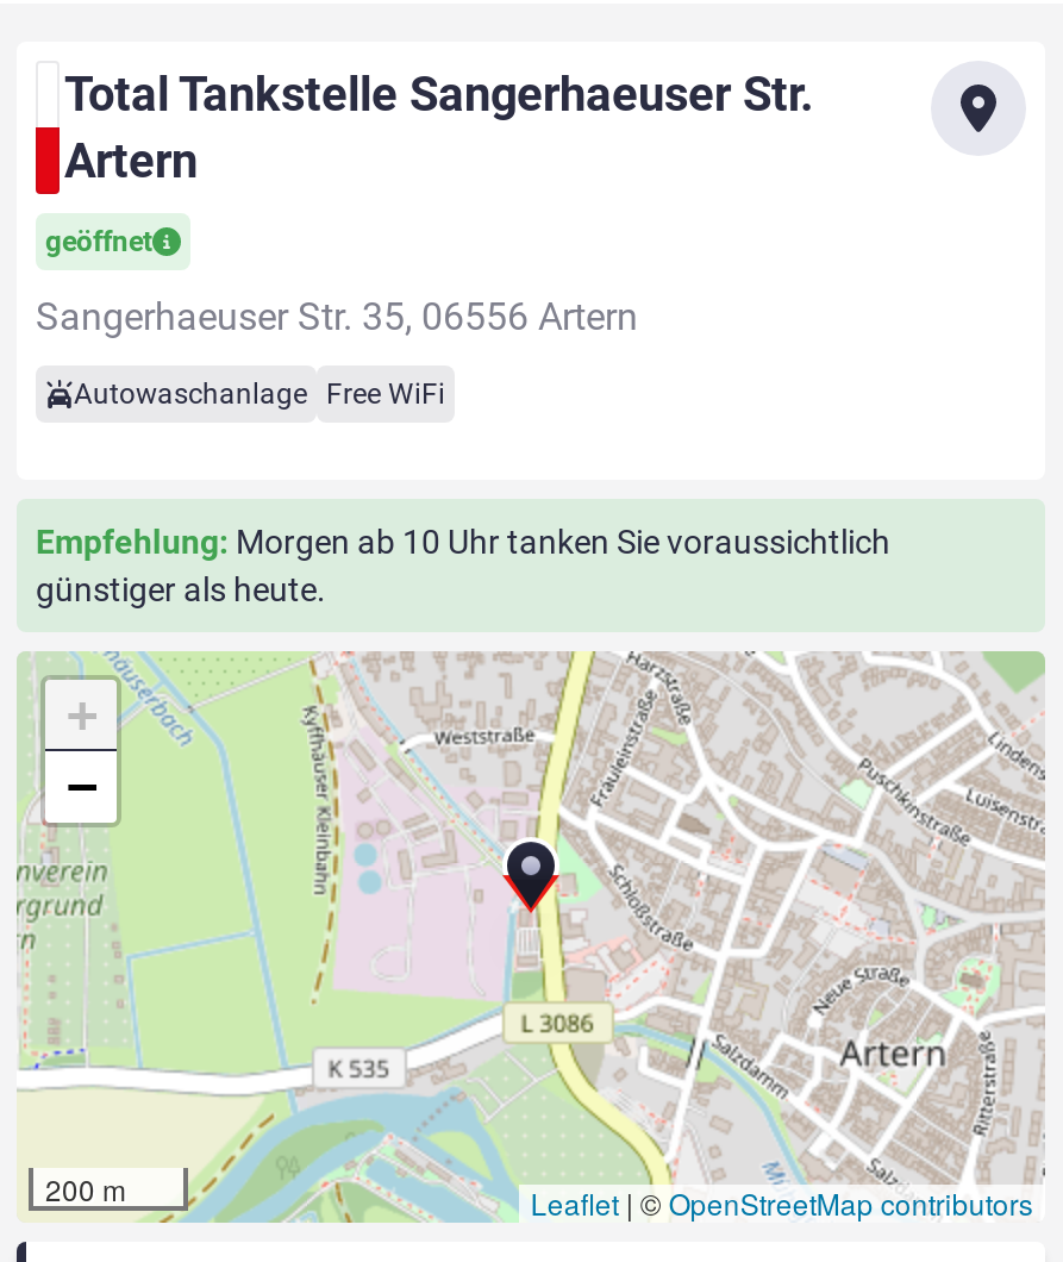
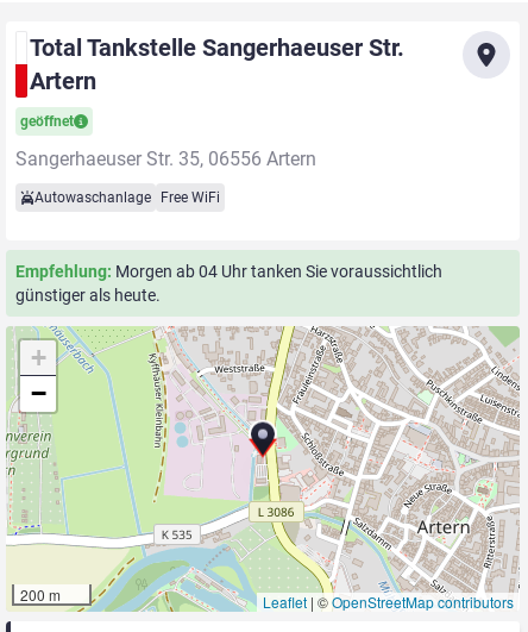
- Empfehlung: Morgen ab 10 Uhr tanken Sie voraussichtlich
+ Empfehlung: Morgen ab 04 Uhr tanken Sie voraussichtlich
